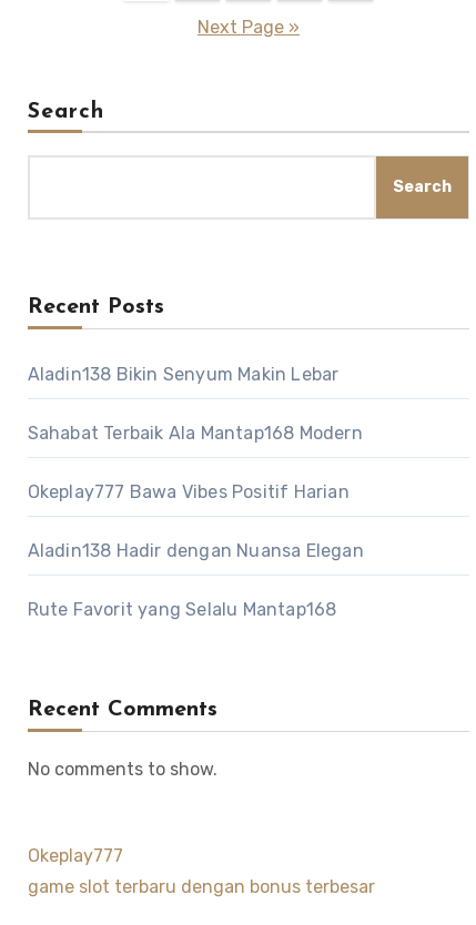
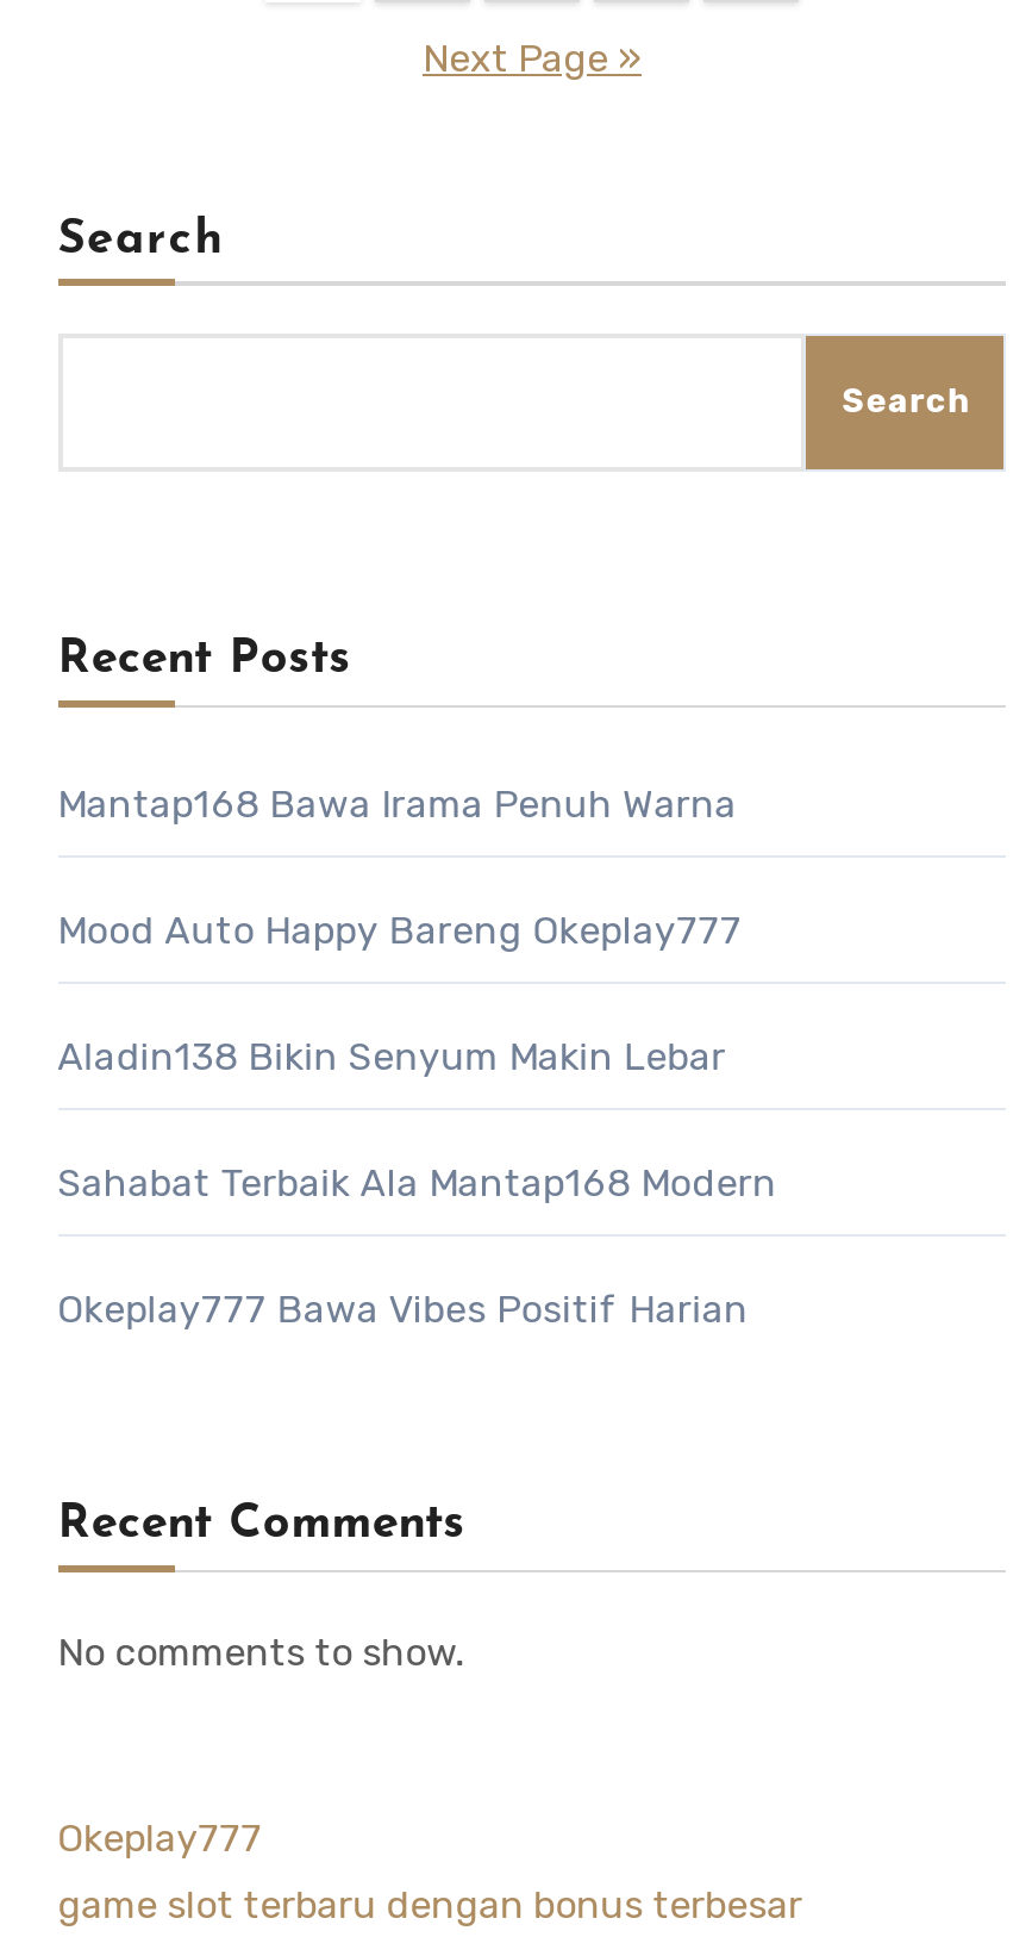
+ Mantap168 Bawa Irama Penuh Warna
+ Mood Auto Happy Bareng Okeplay777

moved down: Aladin138 Bikin Senyum Makin Lebar | Sahabat Terbaik Ala Mantap168 Modern | Okeplay777 Bawa Vibes Positif Harian

- Aladin138 Hadir dengan Nuansa Elegan
- Rute Favorit yang Selalu Mantap168
